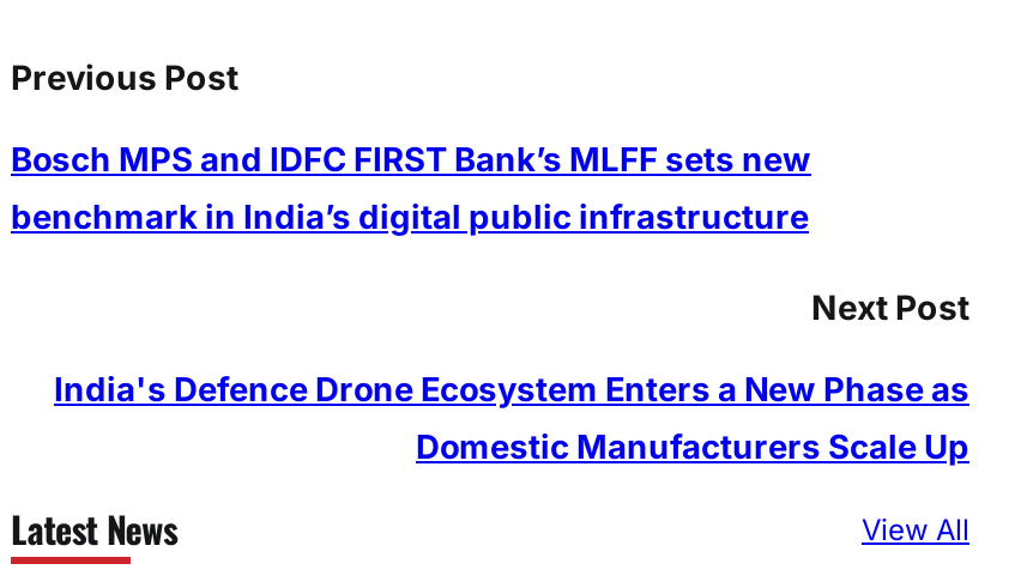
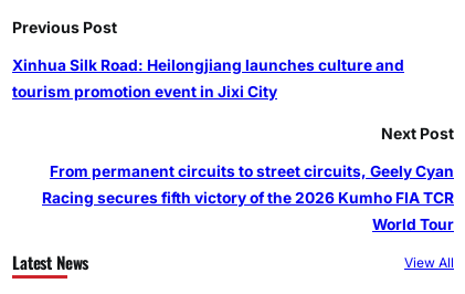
- Bosch MPS and IDFC FIRST Bank’s MLFF sets new
+ Xinhua Silk Road: Heilongjiang launches culture and

- benchmark in India’s digital public infrastructure
+ tourism promotion event in Jixi City

- India's Defence Drone Ecosystem Enters a New Phase as
- Domestic Manufacturers Scale Up
+ From permanent circuits to street circuits, Geely Cyan
+ Racing secures fifth victory of the 2026 Kumho FIA TCR
+ World Tour
